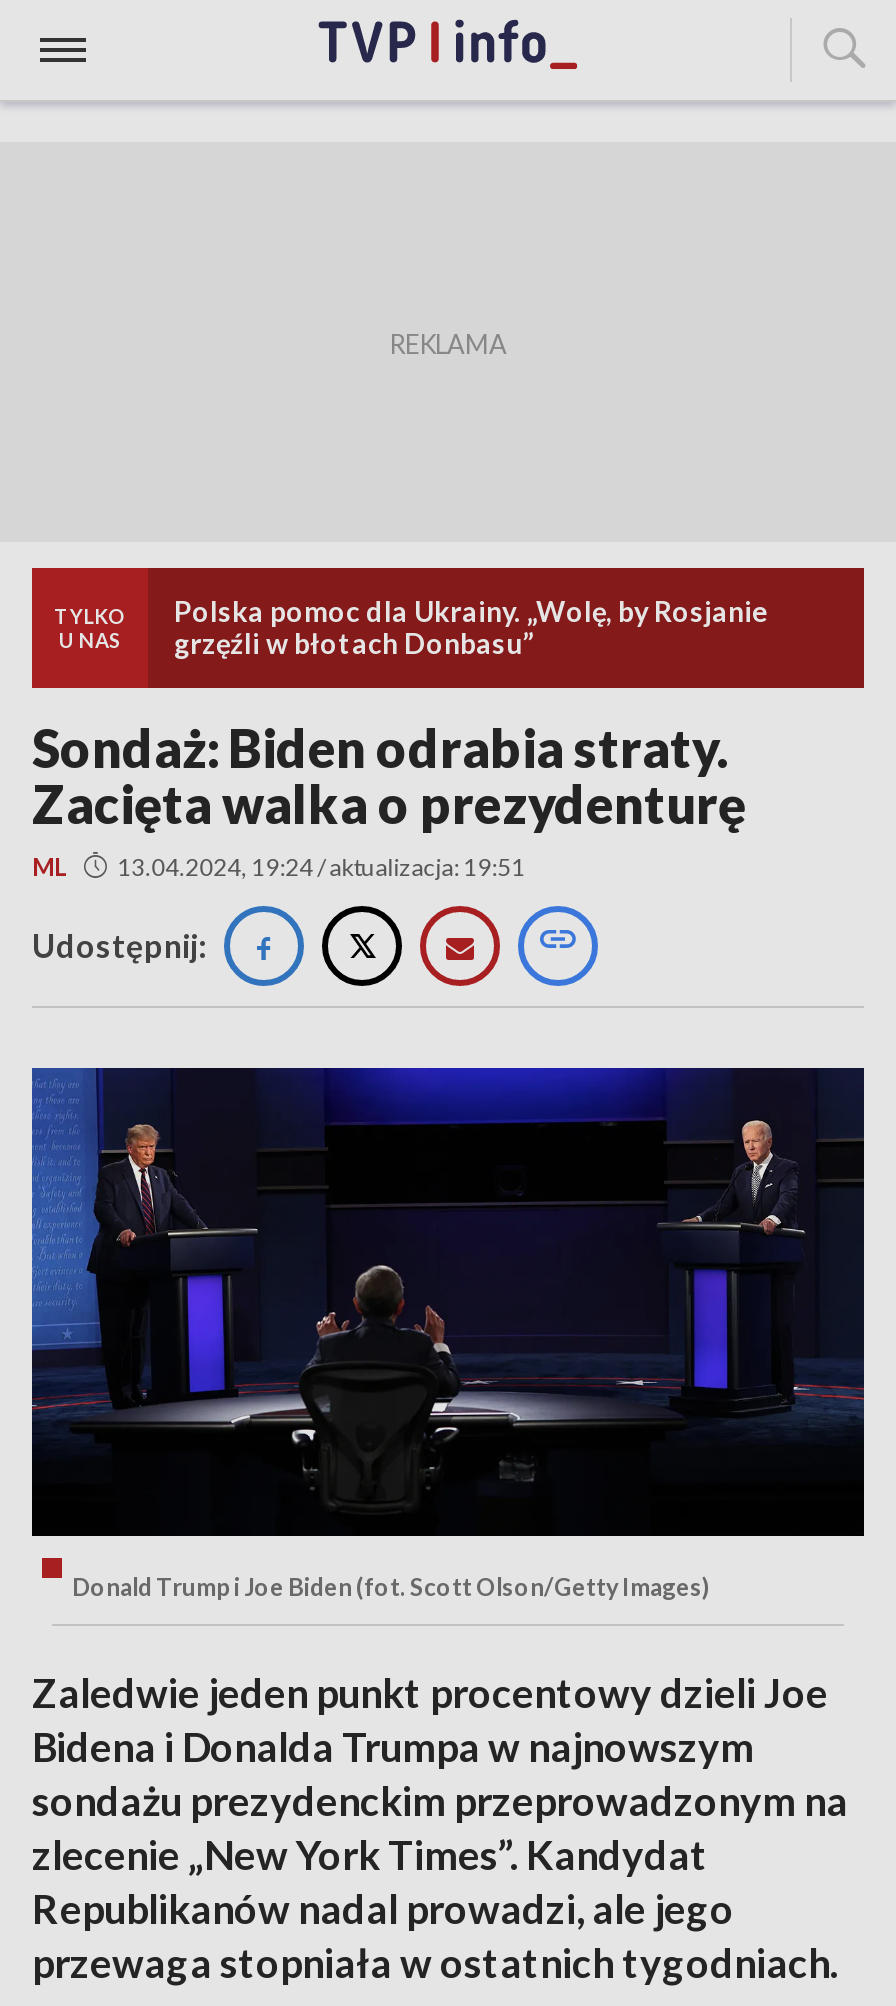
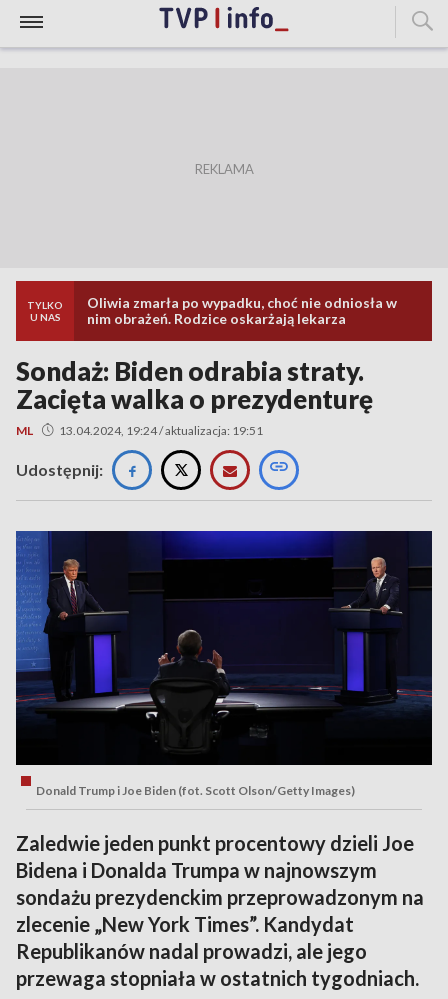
- Polska pomoc dla Ukrainy. „Wolę, by Rosjanie
- grzęźli w błotach Donbasu”
+ Oliwia zmarła po wypadku, choć nie odniosła w
+ nim obrażeń. Rodzice oskarżają lekarza
